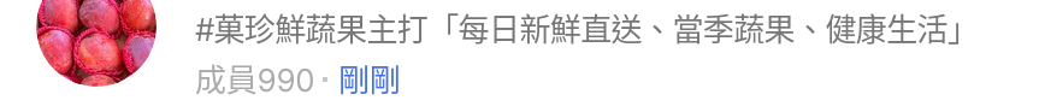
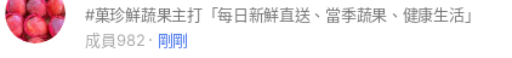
- 成員990 剛剛
+ 成員982 剛剛
